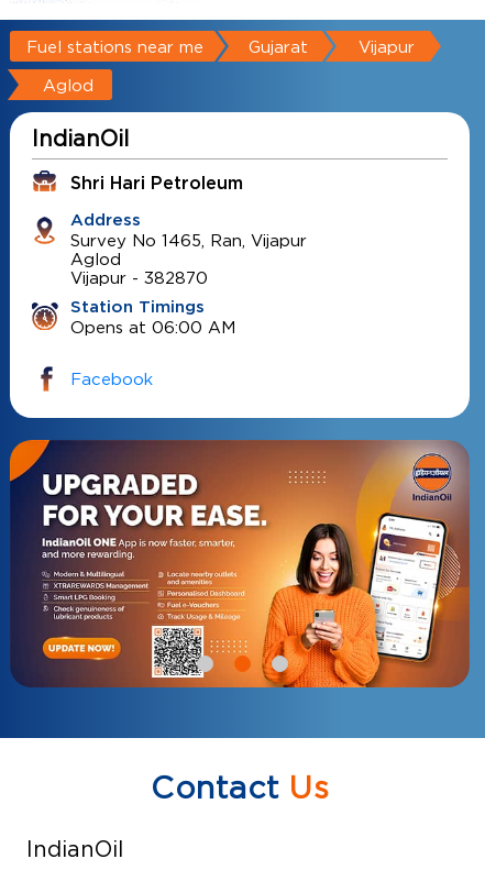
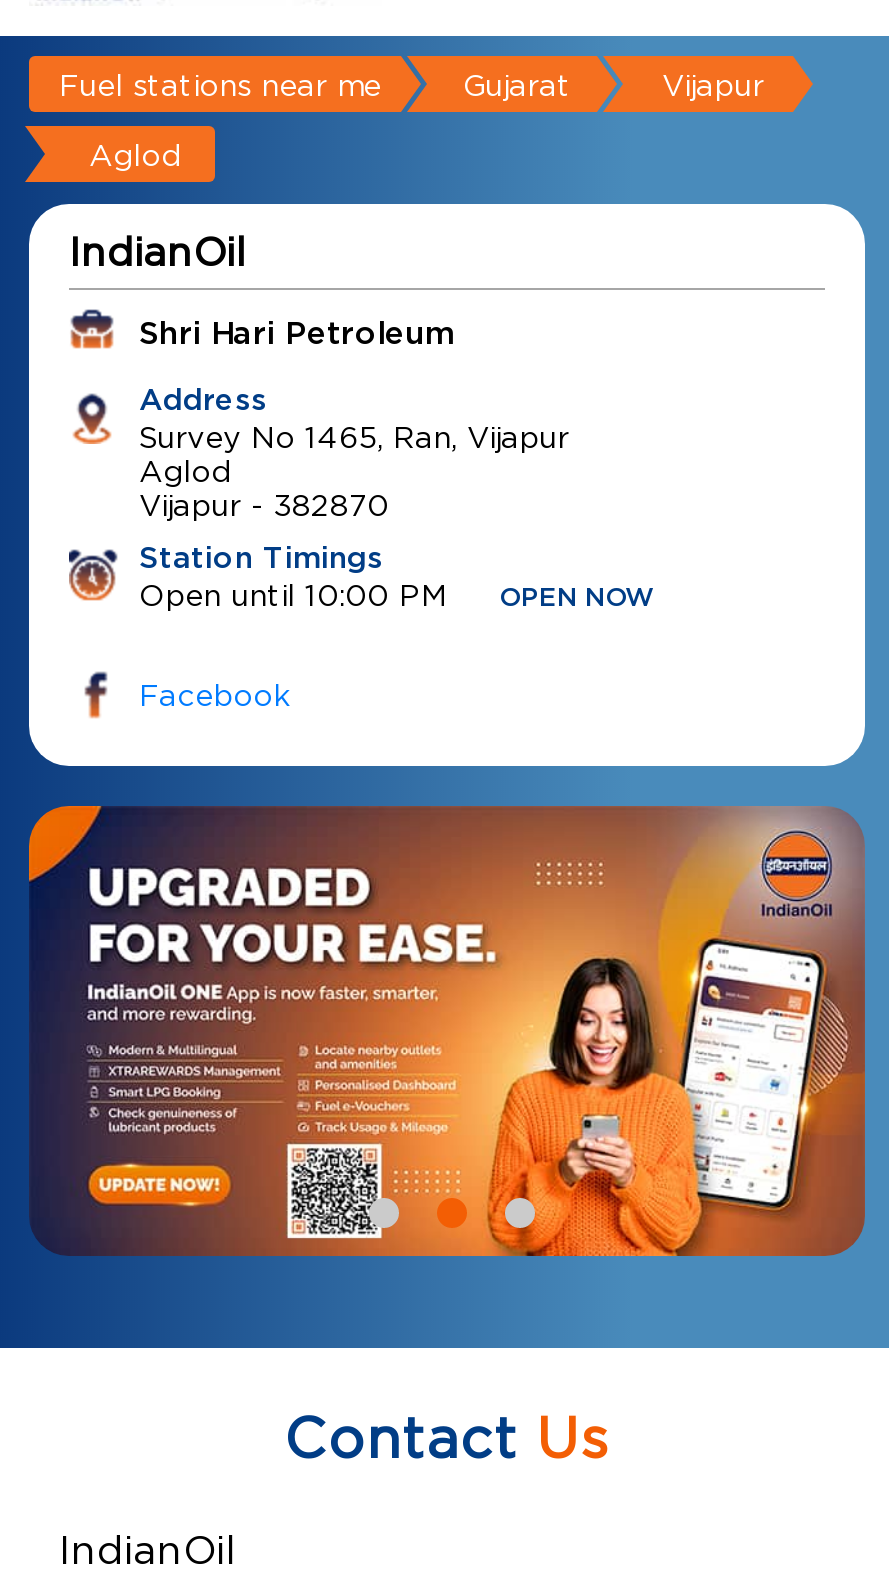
- Opens at 06:00 AM
+ Open until 10:00 PM
+ OPEN NOW
